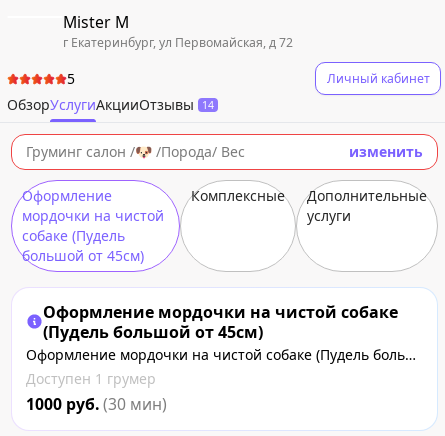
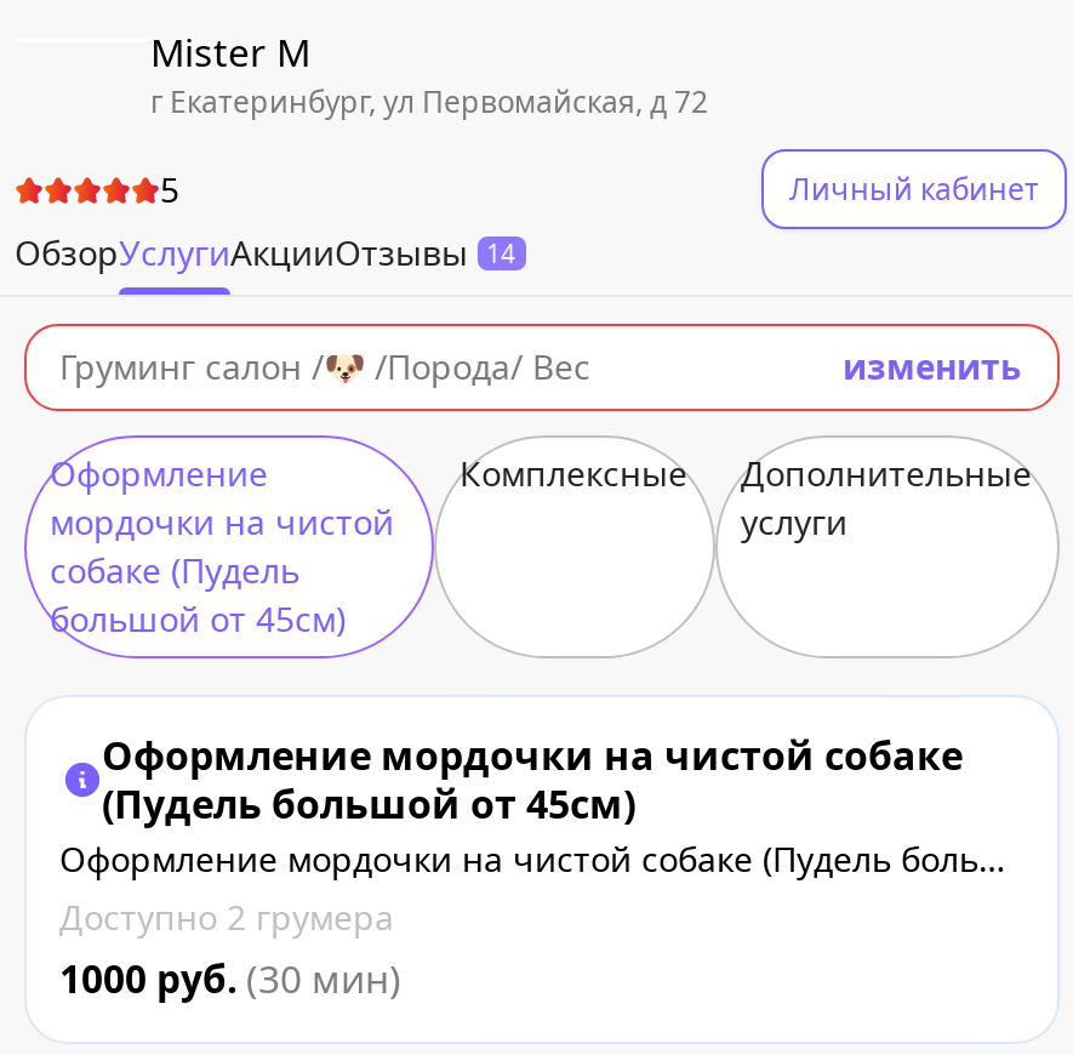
- Доступен 1 грумер
+ Доступно 2 грумера
